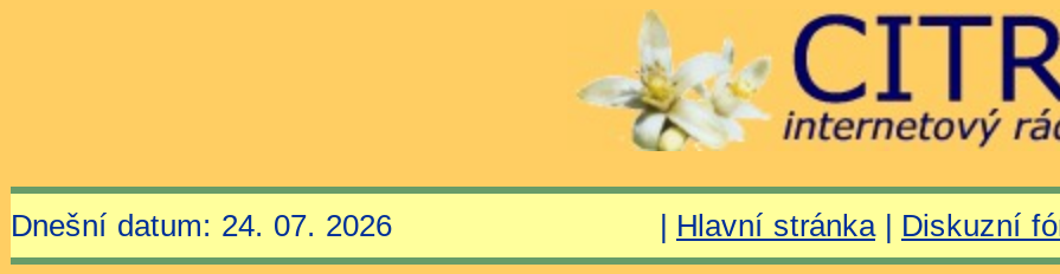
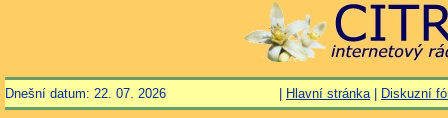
- Dnešní datum: 24. 07. 2026
+ Dnešní datum: 22. 07. 2026
